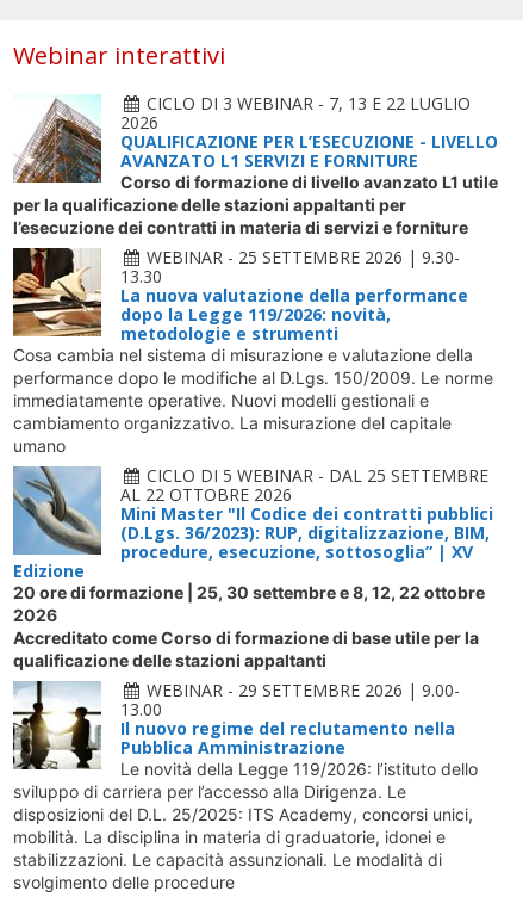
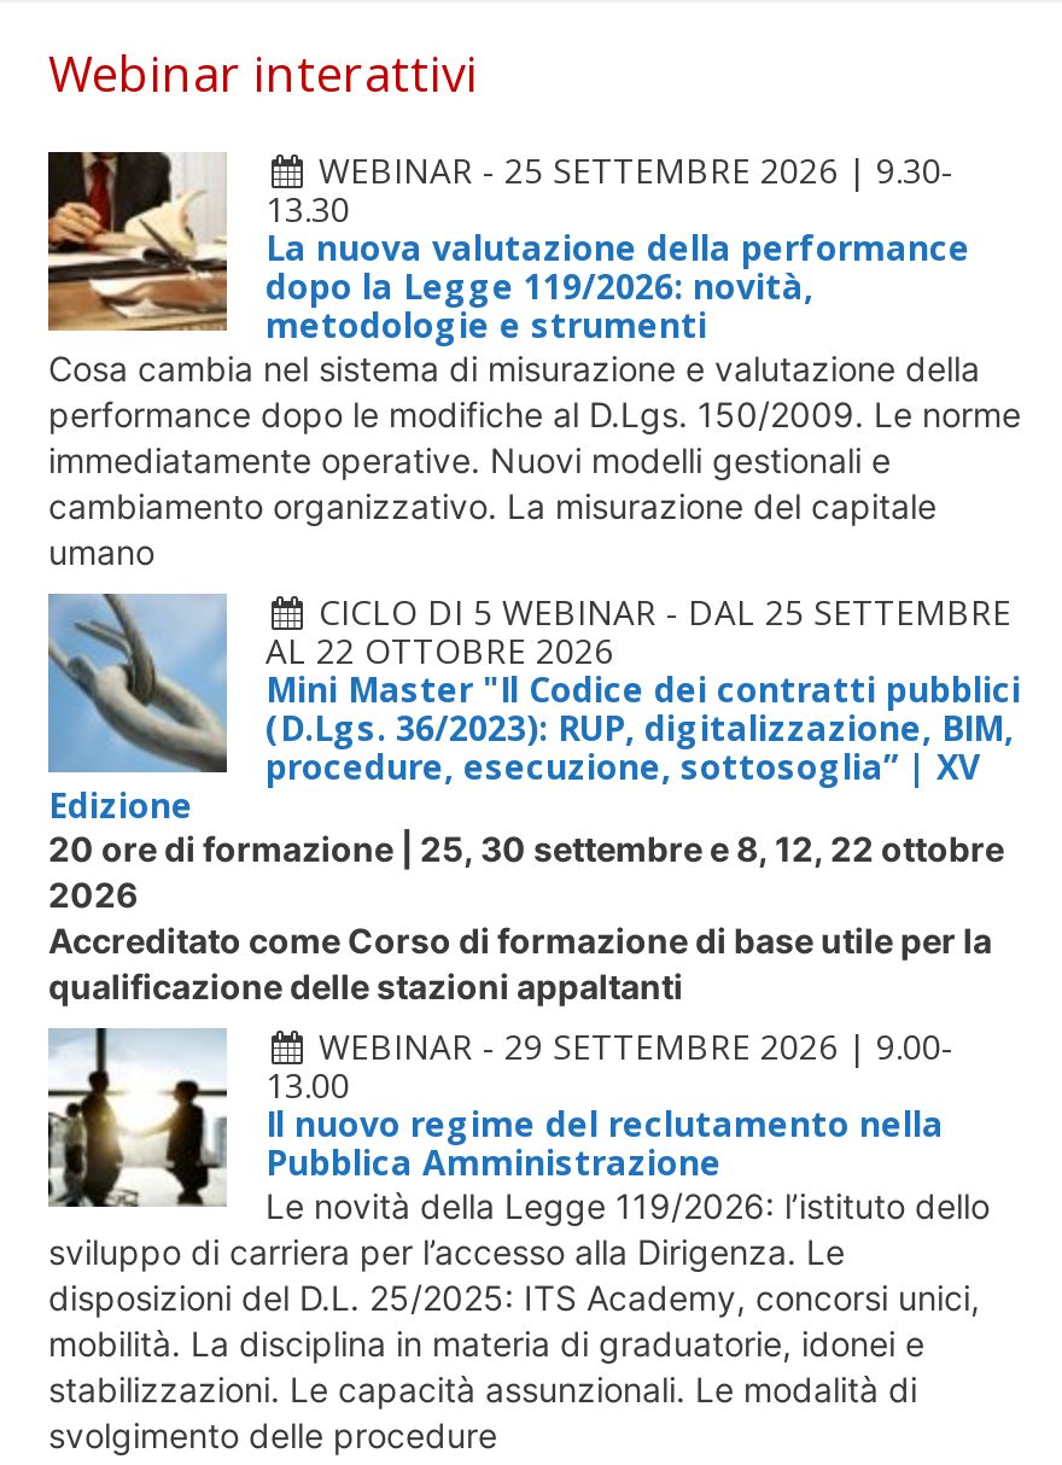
- [image]
- CICLO DI 3 WEBINAR - 7, 13 E 22 LUGLIO
- 2026
- QUALIFICAZIONE PER L’ESECUZIONE - LIVELLO
- AVANZATO L1 SERVIZI E FORNITURE
- Corso di formazione di livello avanzato L1 utile
- per la qualificazione delle stazioni appaltanti per
- l’esecuzione dei contratti in materia di servizi e forniture
